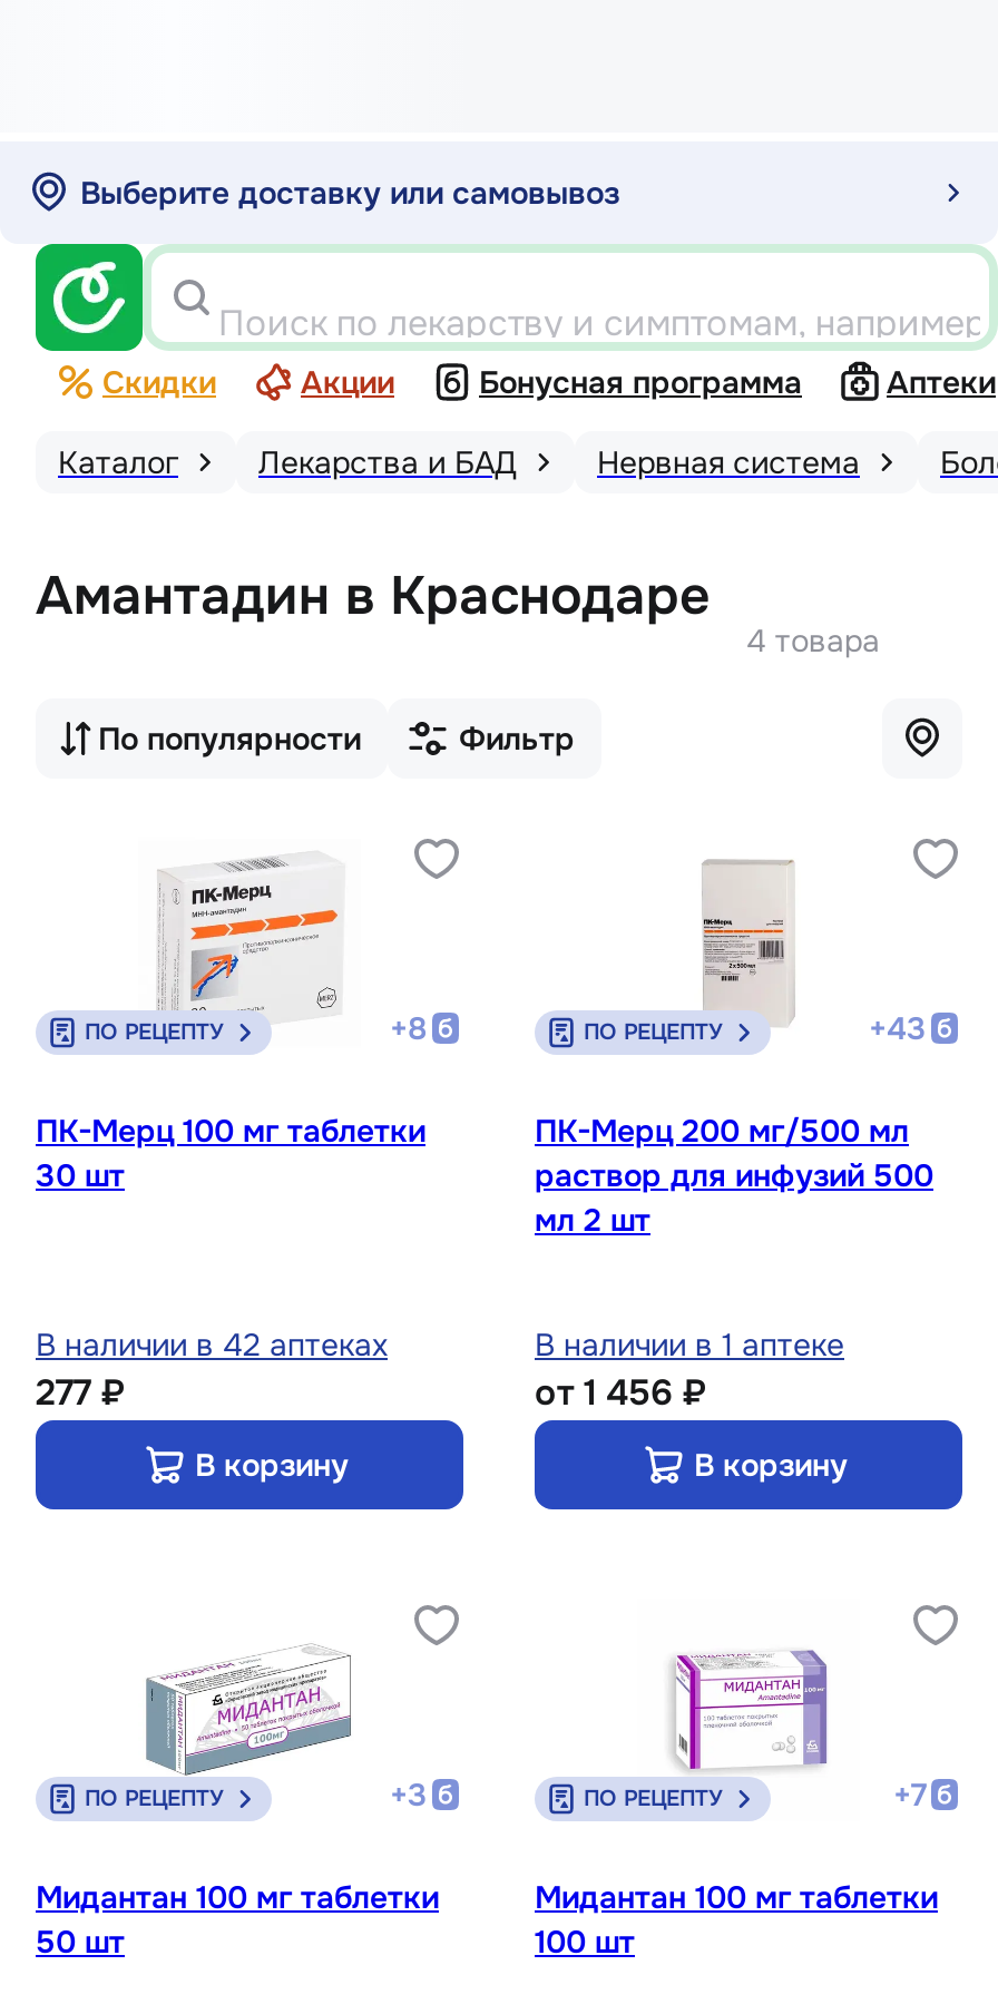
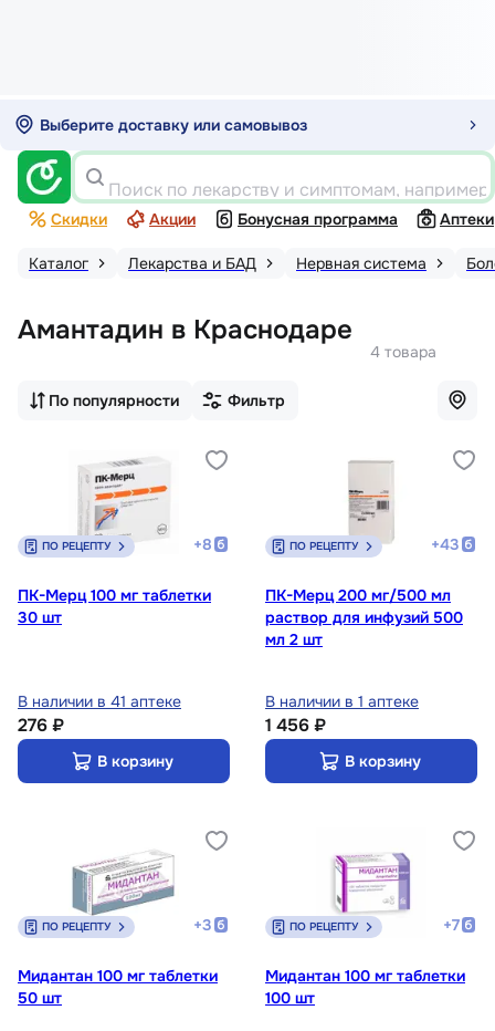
- В наличии в 42 аптеках
+ В наличии в 41 аптеке

- 277 ₽
+ 276 ₽

- от 1 456 ₽
+ 1 456 ₽
